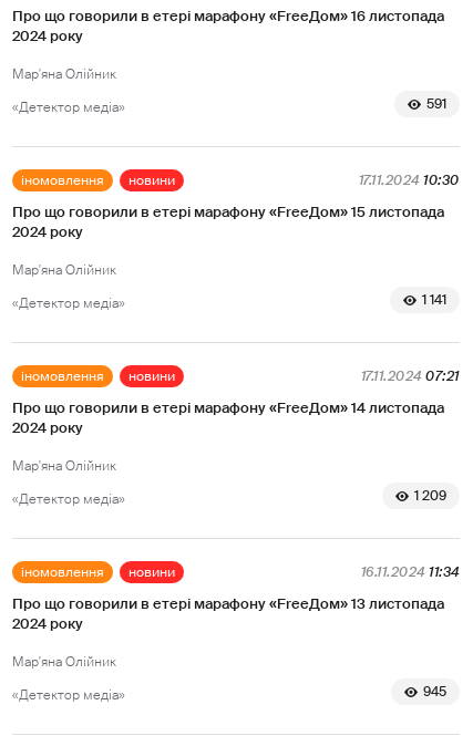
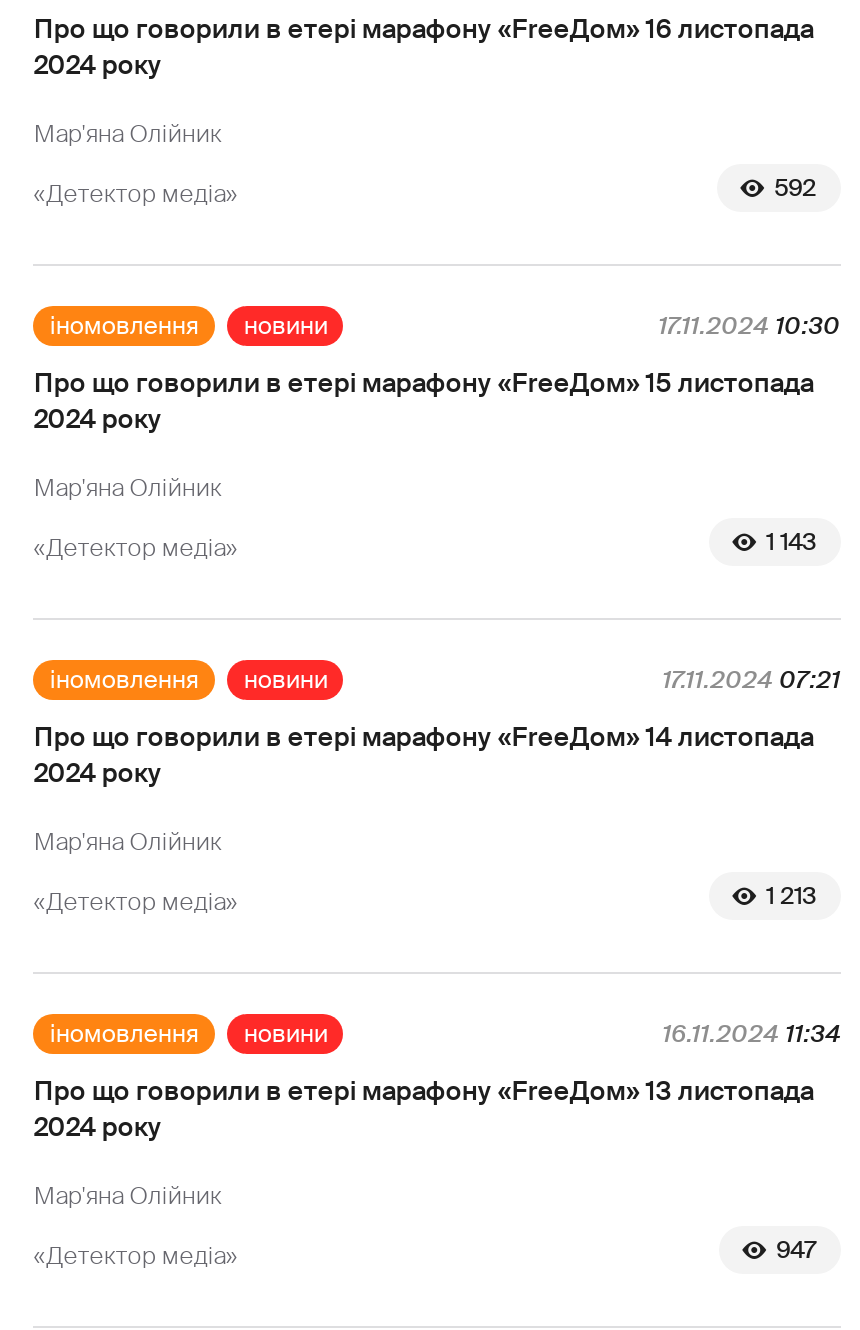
- 591
+ 592

- 1 141
+ 1 143

- 1 209
+ 1 213

- 945
+ 947
